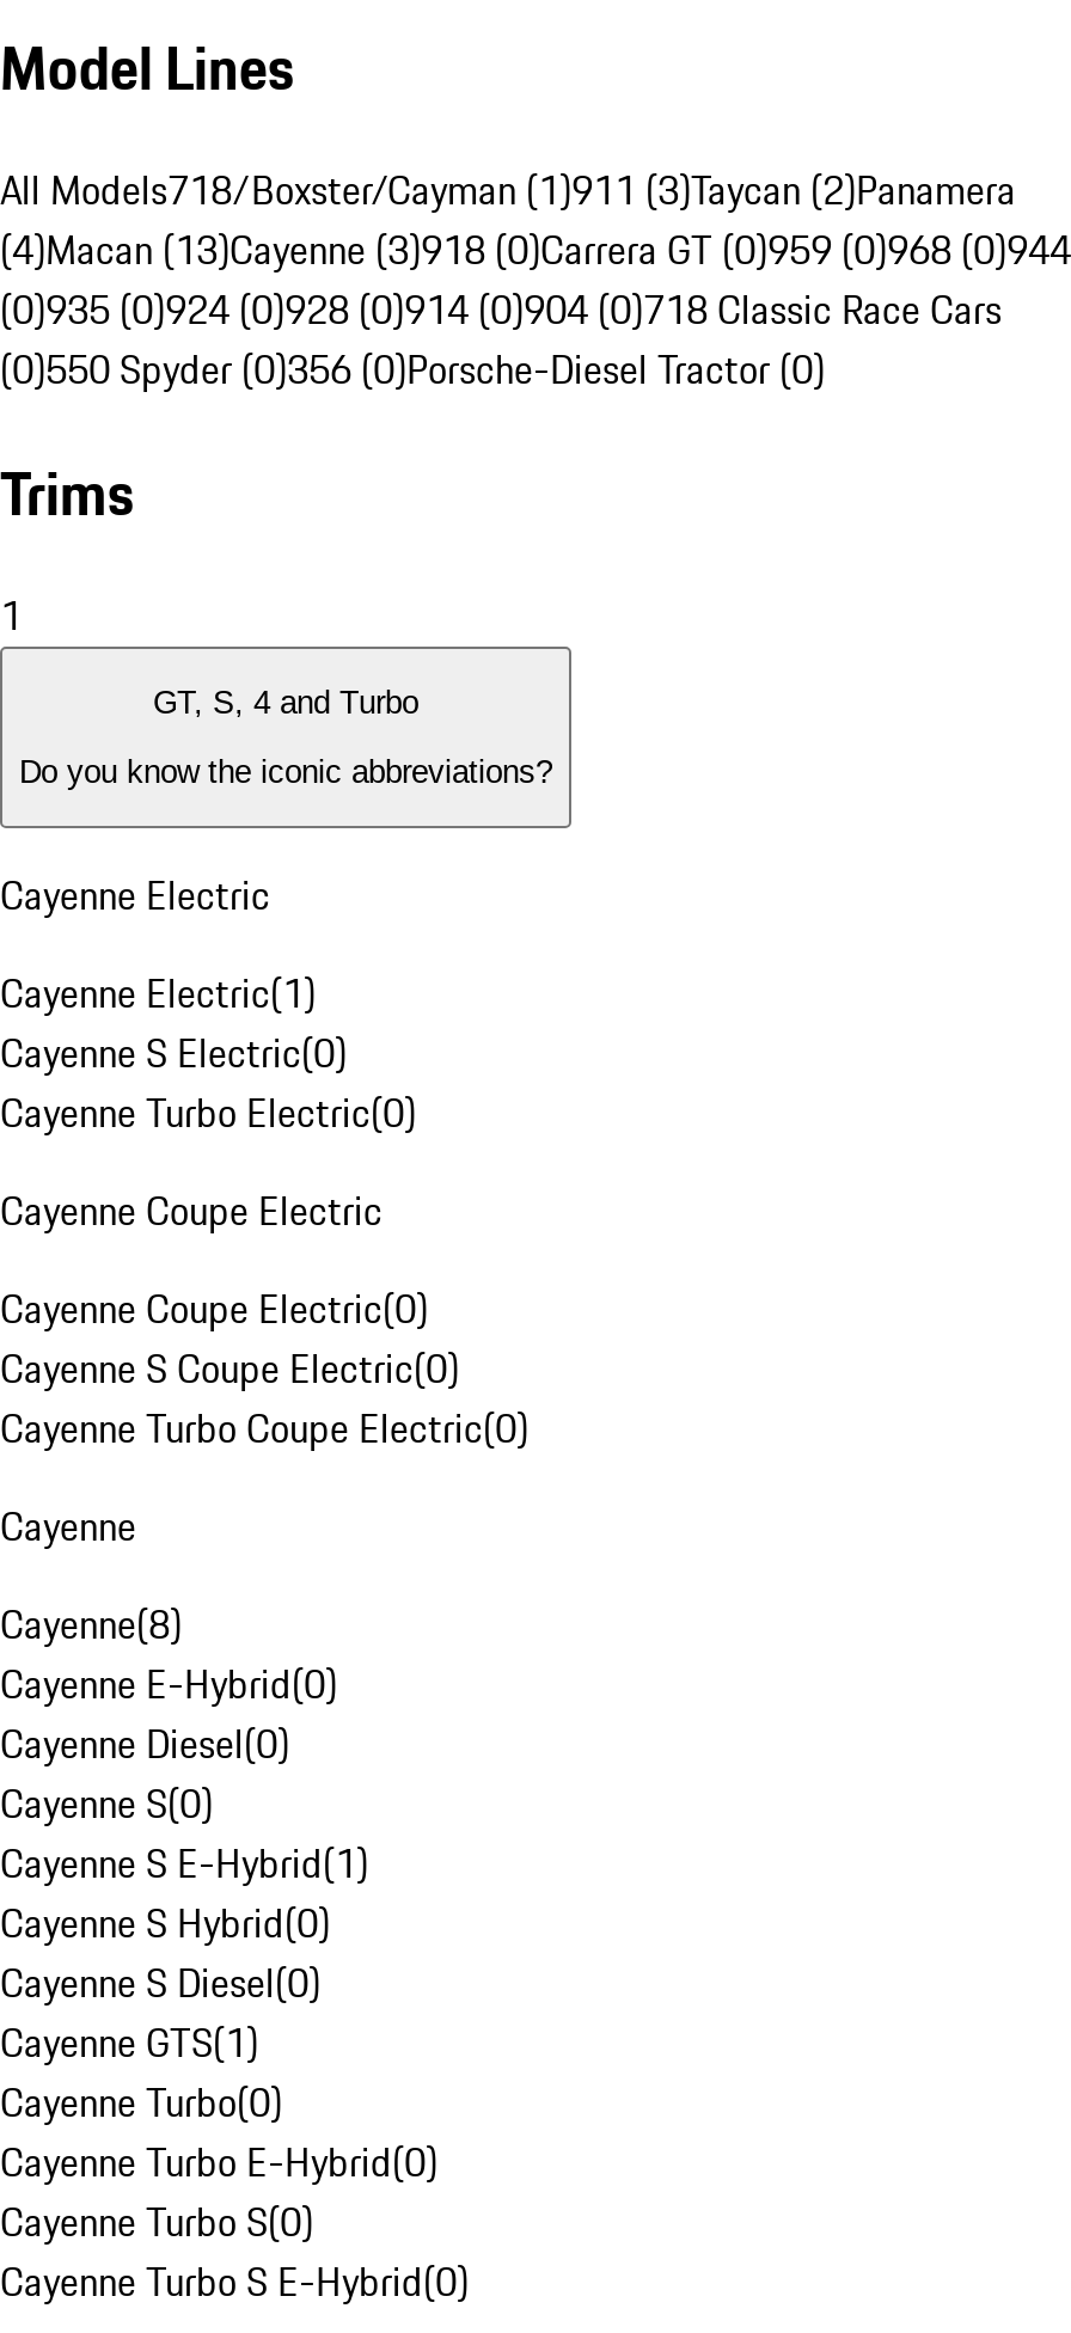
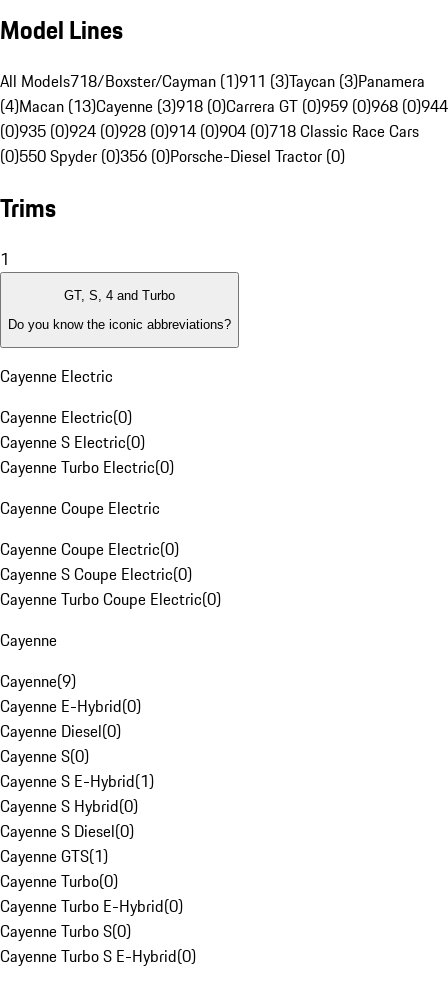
- All Models718/Boxster/Cayman (1)911 (3)Taycan (2)Panamera
+ All Models718/Boxster/Cayman (1)911 (3)Taycan (3)Panamera

- Cayenne Electric(1)
+ Cayenne Electric(0)

- Cayenne(8)
+ Cayenne(9)
